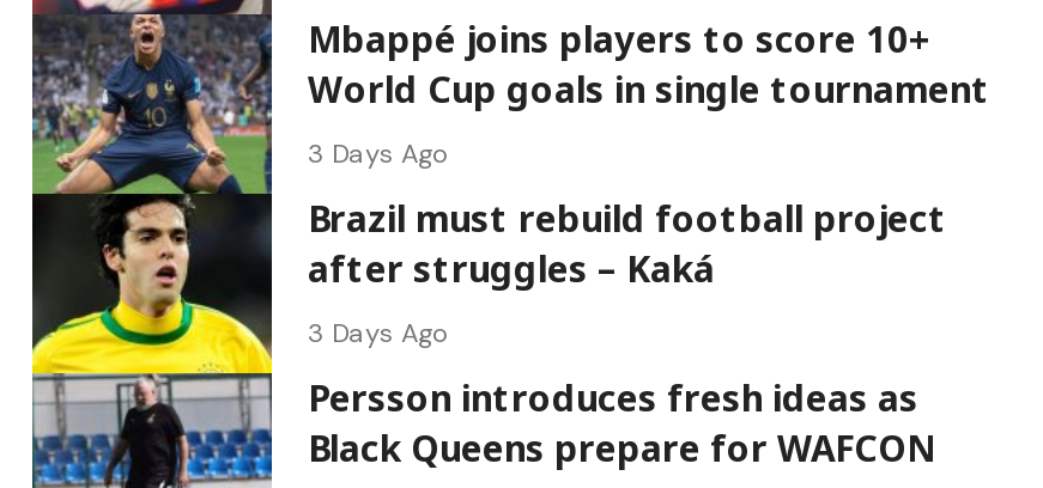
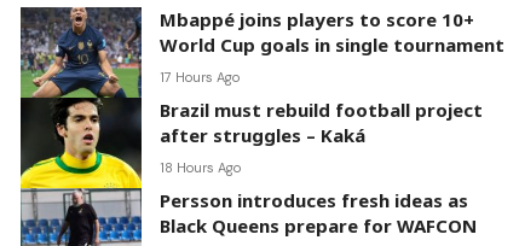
- 3 Days Ago
+ 17 Hours Ago

- 3 Days Ago
+ 18 Hours Ago
